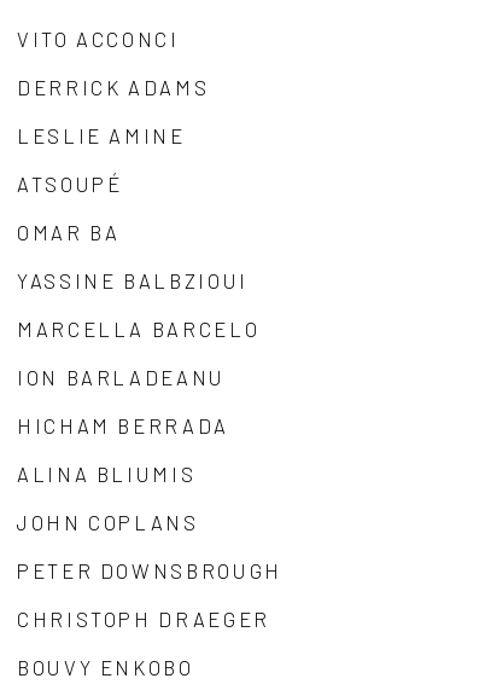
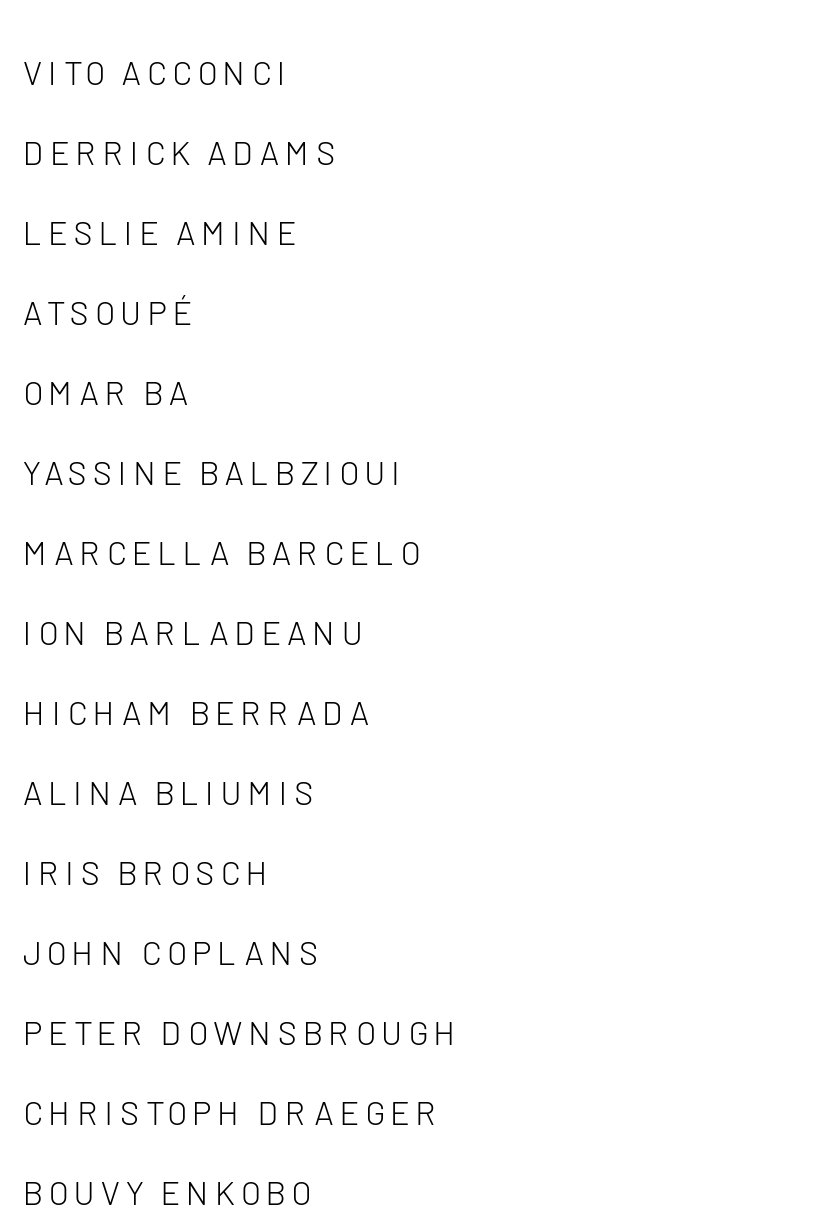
+ IRIS BROSCH
